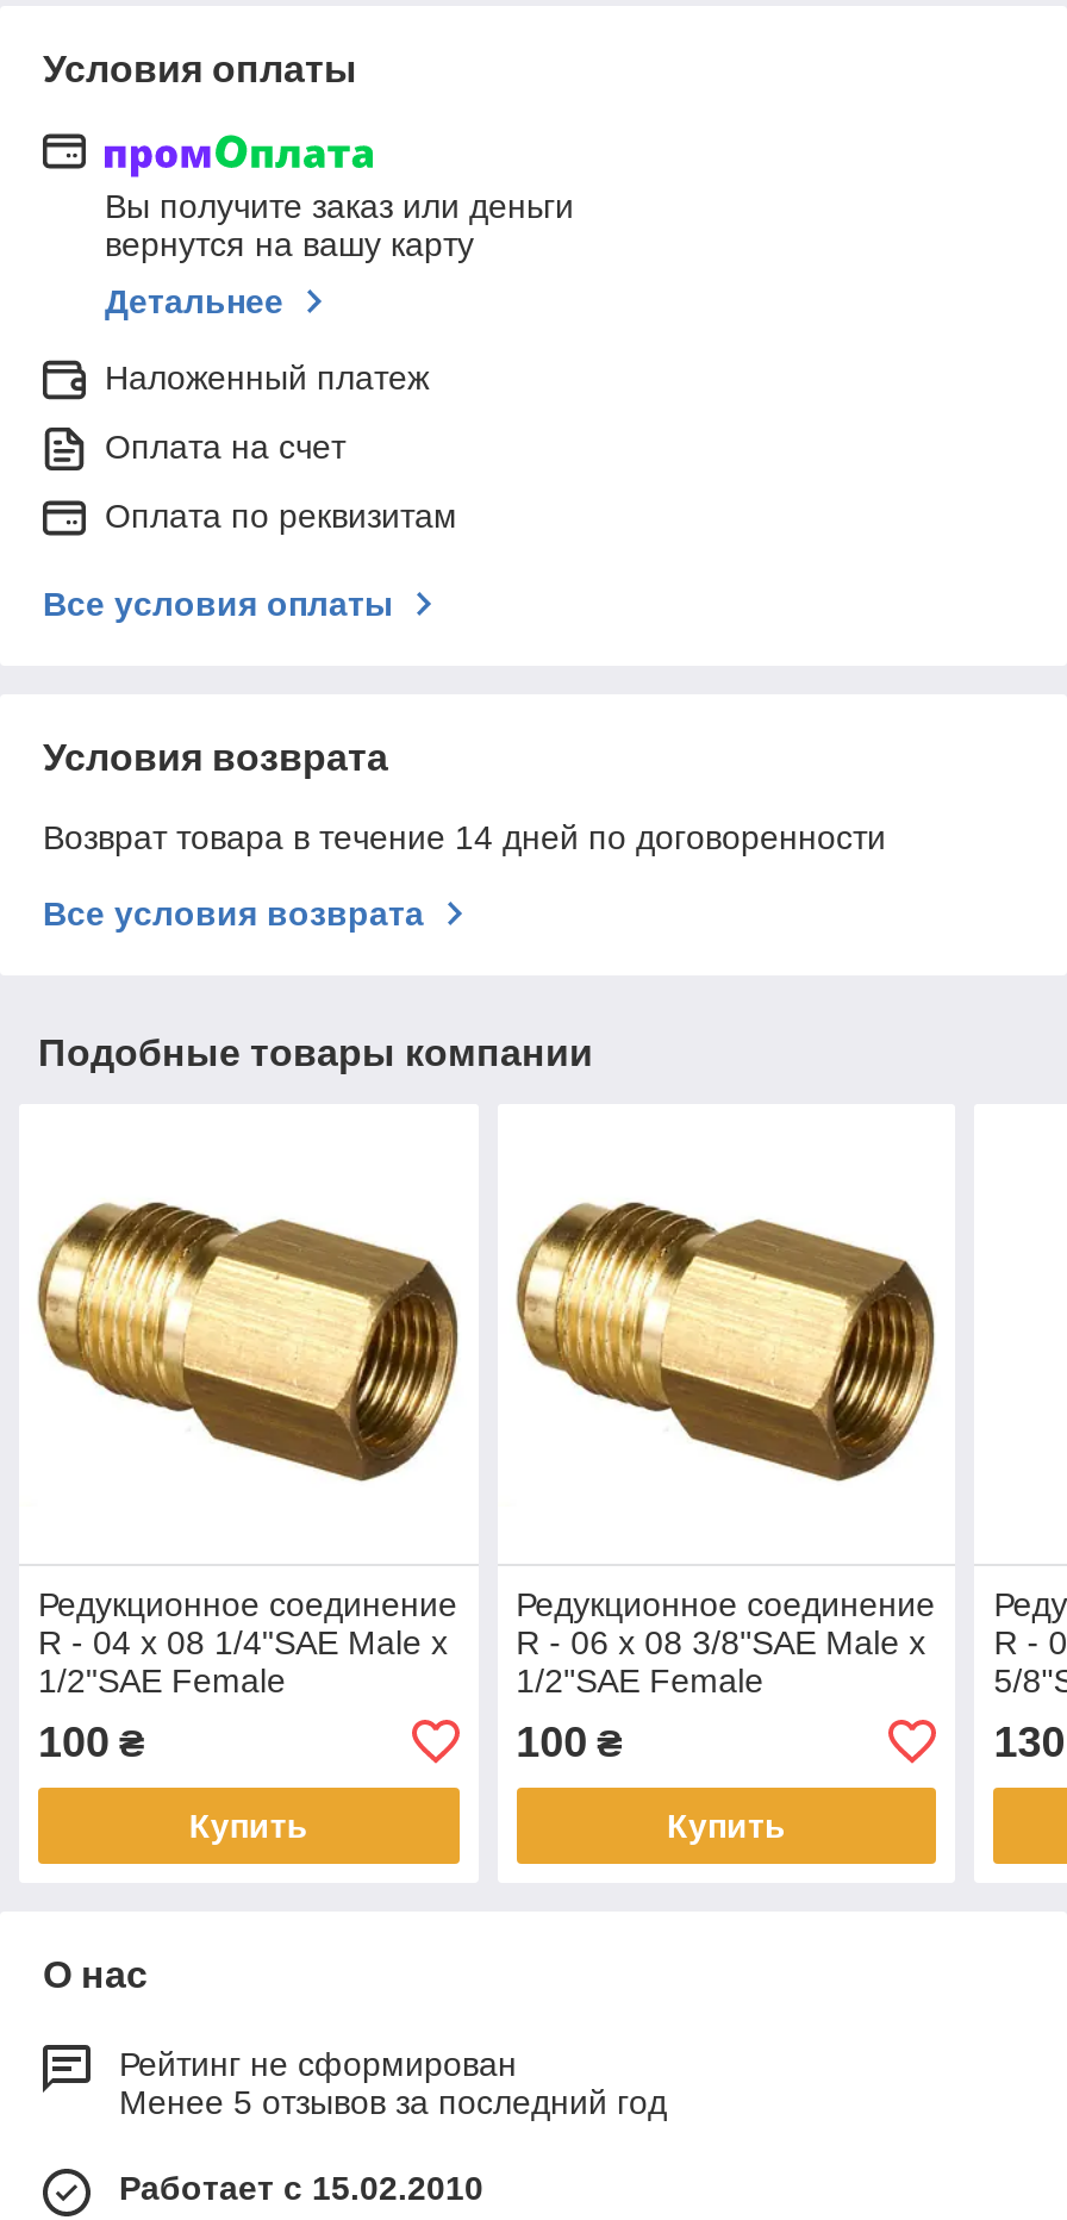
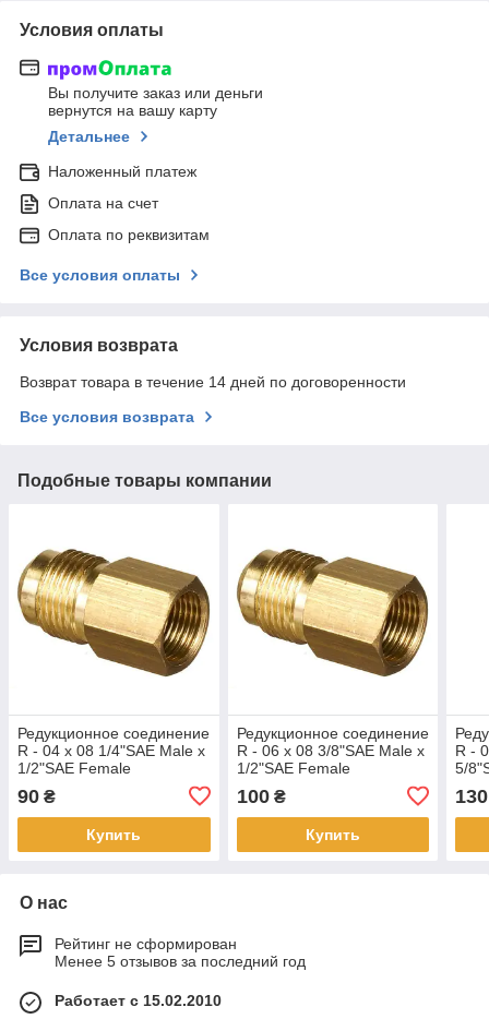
- 100 ₴
+ 90 ₴
